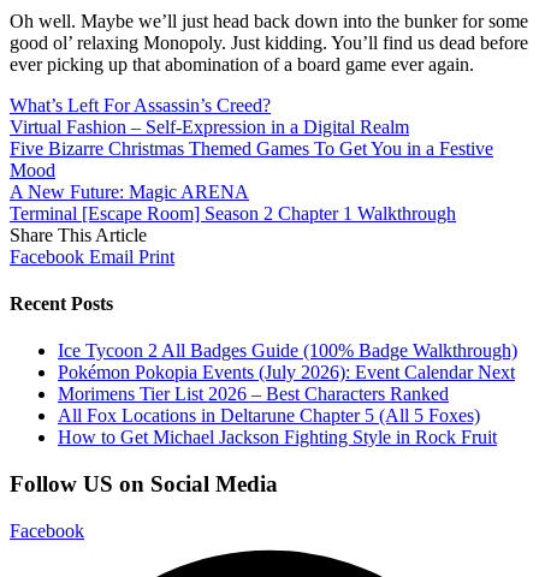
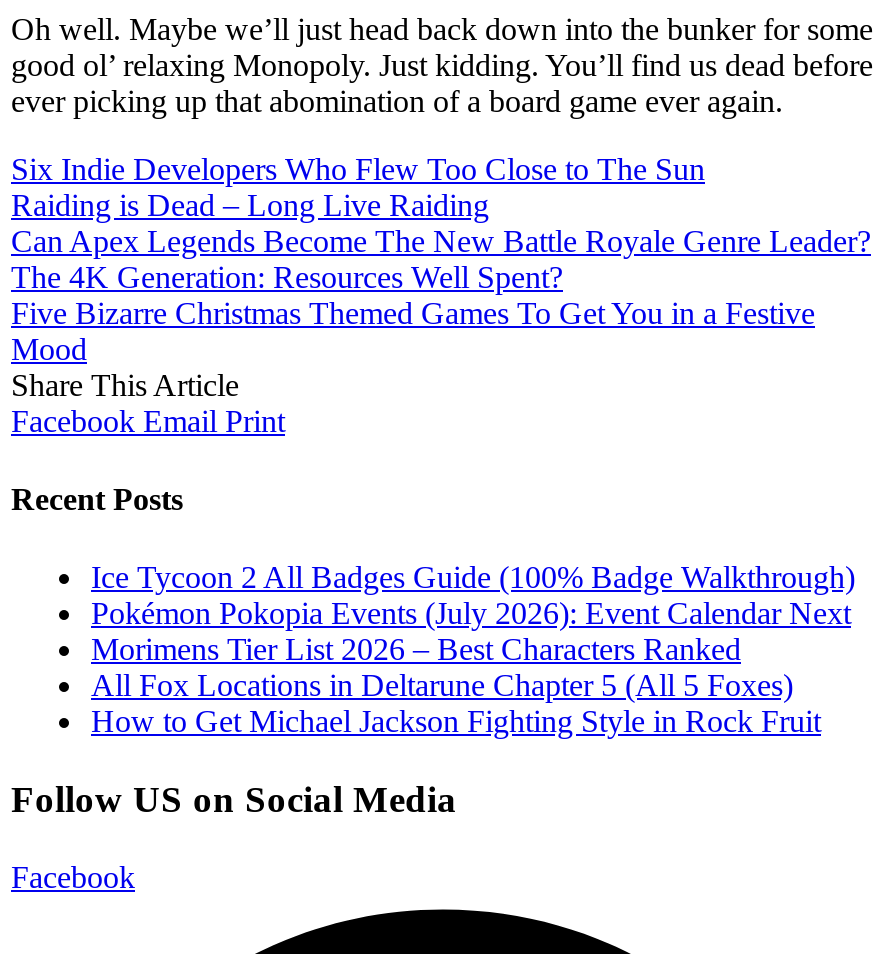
- What’s Left For Assassin’s Creed?
- Virtual Fashion – Self-Expression in a Digital Realm
+ Six Indie Developers Who Flew Too Close to The Sun
+ Raiding is Dead – Long Live Raiding
+ Can Apex Legends Become The New Battle Royale Genre Leader?
+ The 4K Generation: Resources Well Spent?

moved down: Five Bizarre Christmas Themed Games To Get You in a Festive | Mood

- A New Future: Magic ARENA
- Terminal [Escape Room] Season 2 Chapter 1 Walkthrough
